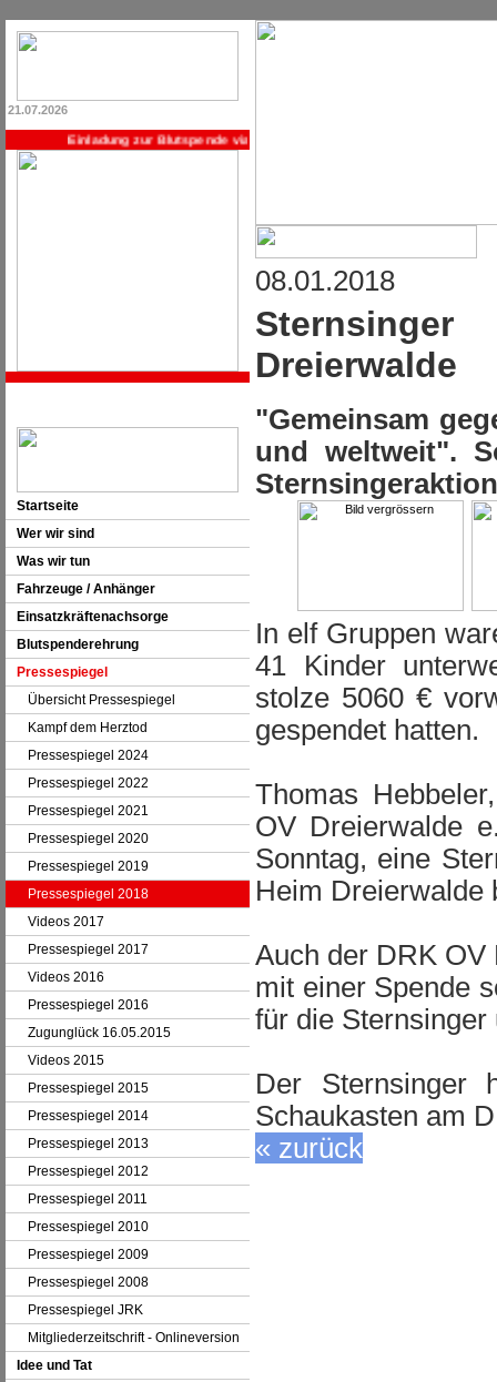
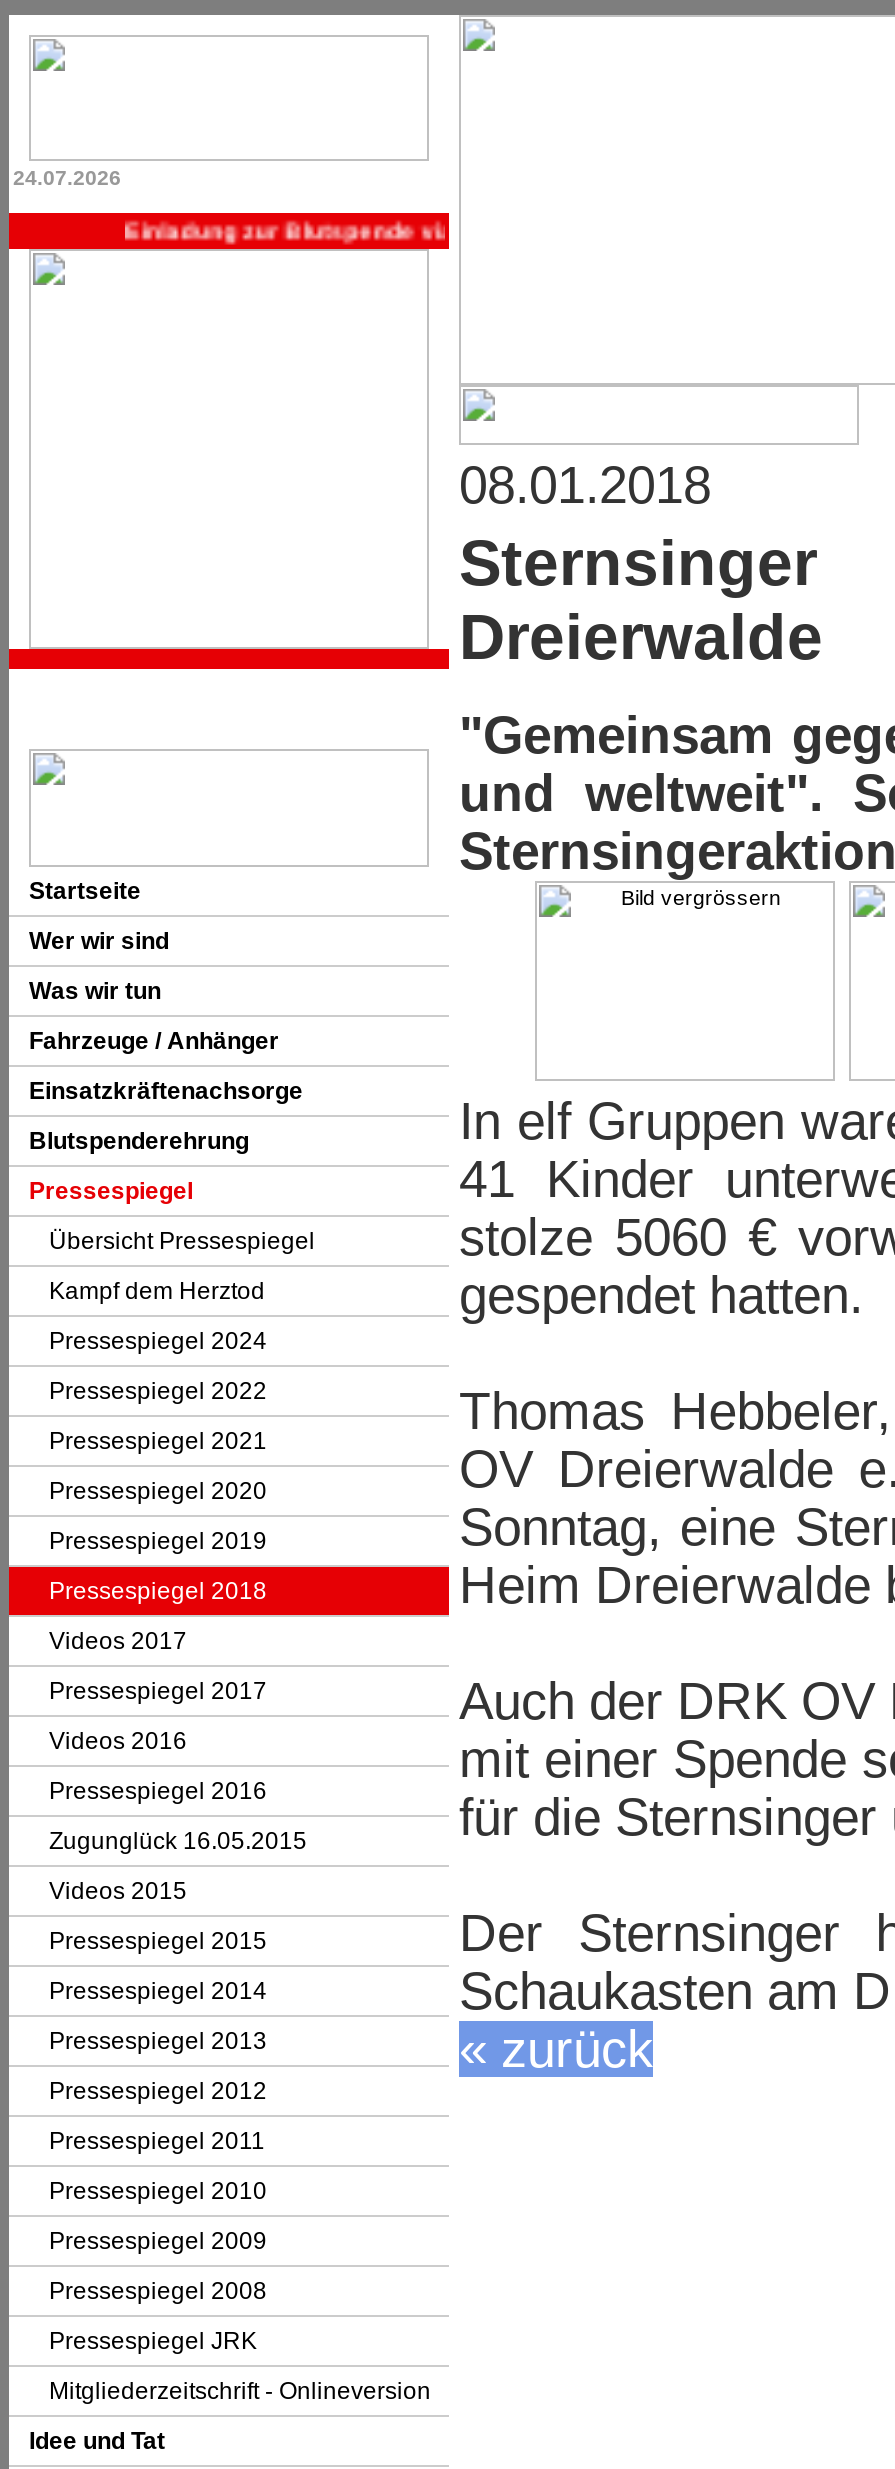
- 21.07.2026
+ 24.07.2026
